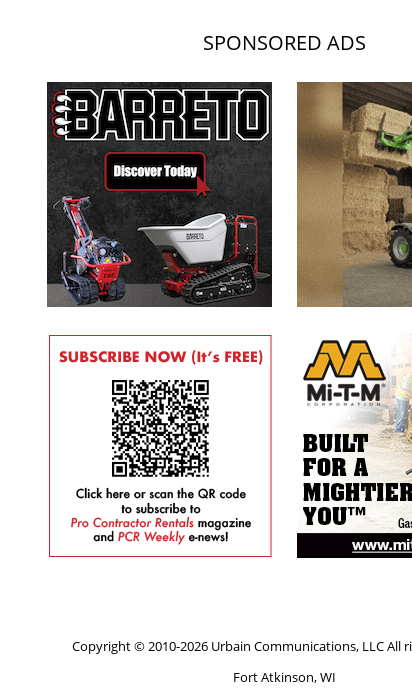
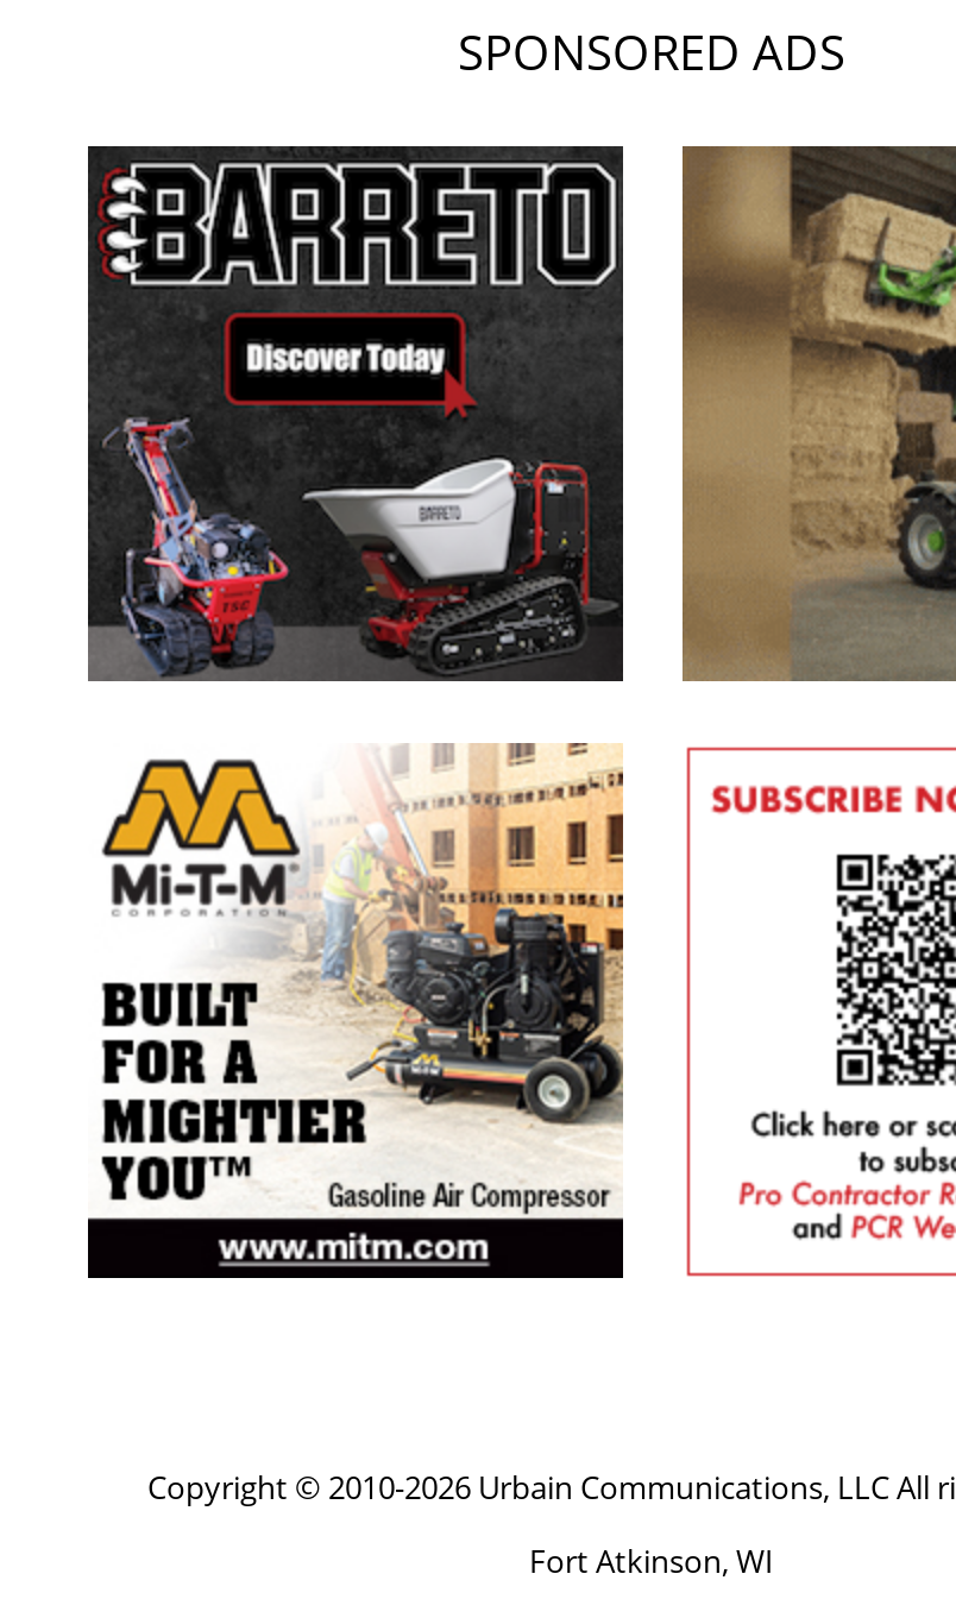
- [image]
+ [image]

- [image]
+ [image]
